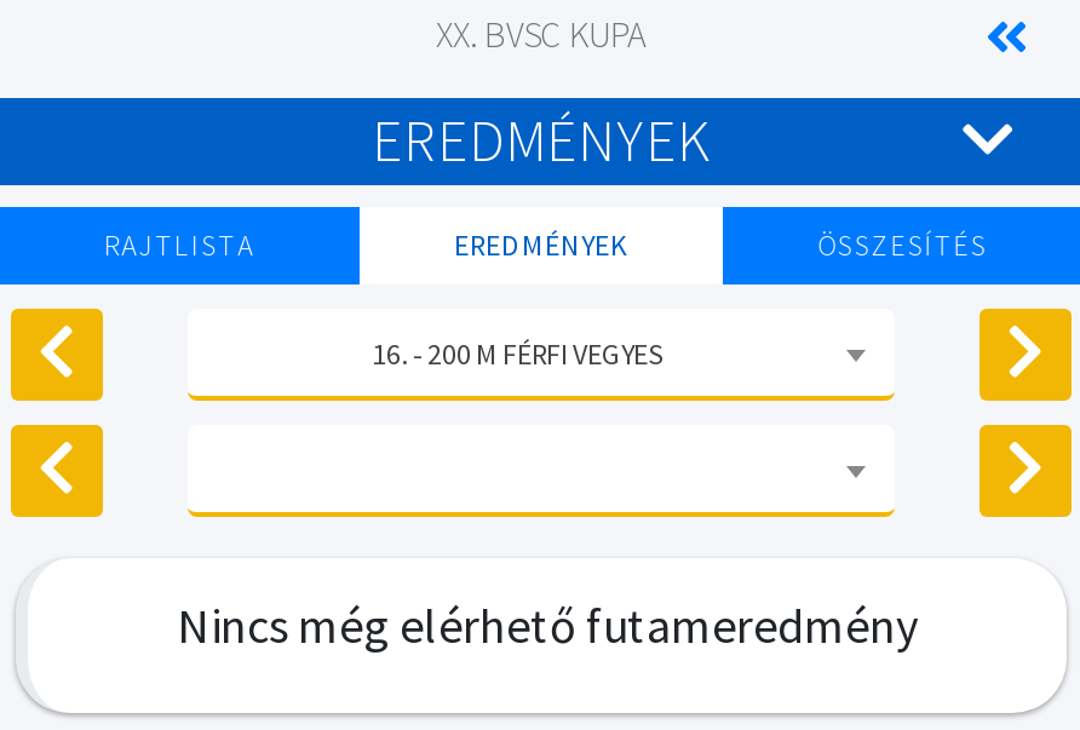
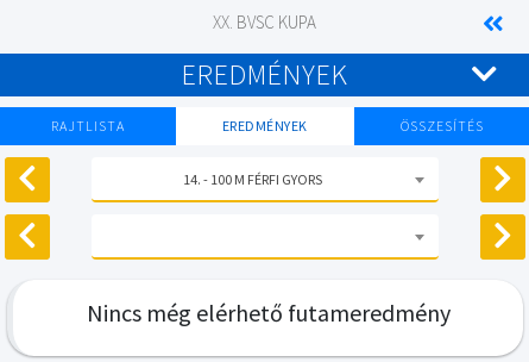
- 16. - 200 M FÉRFI VEGYES
+ 14. - 100 M FÉRFI GYORS
